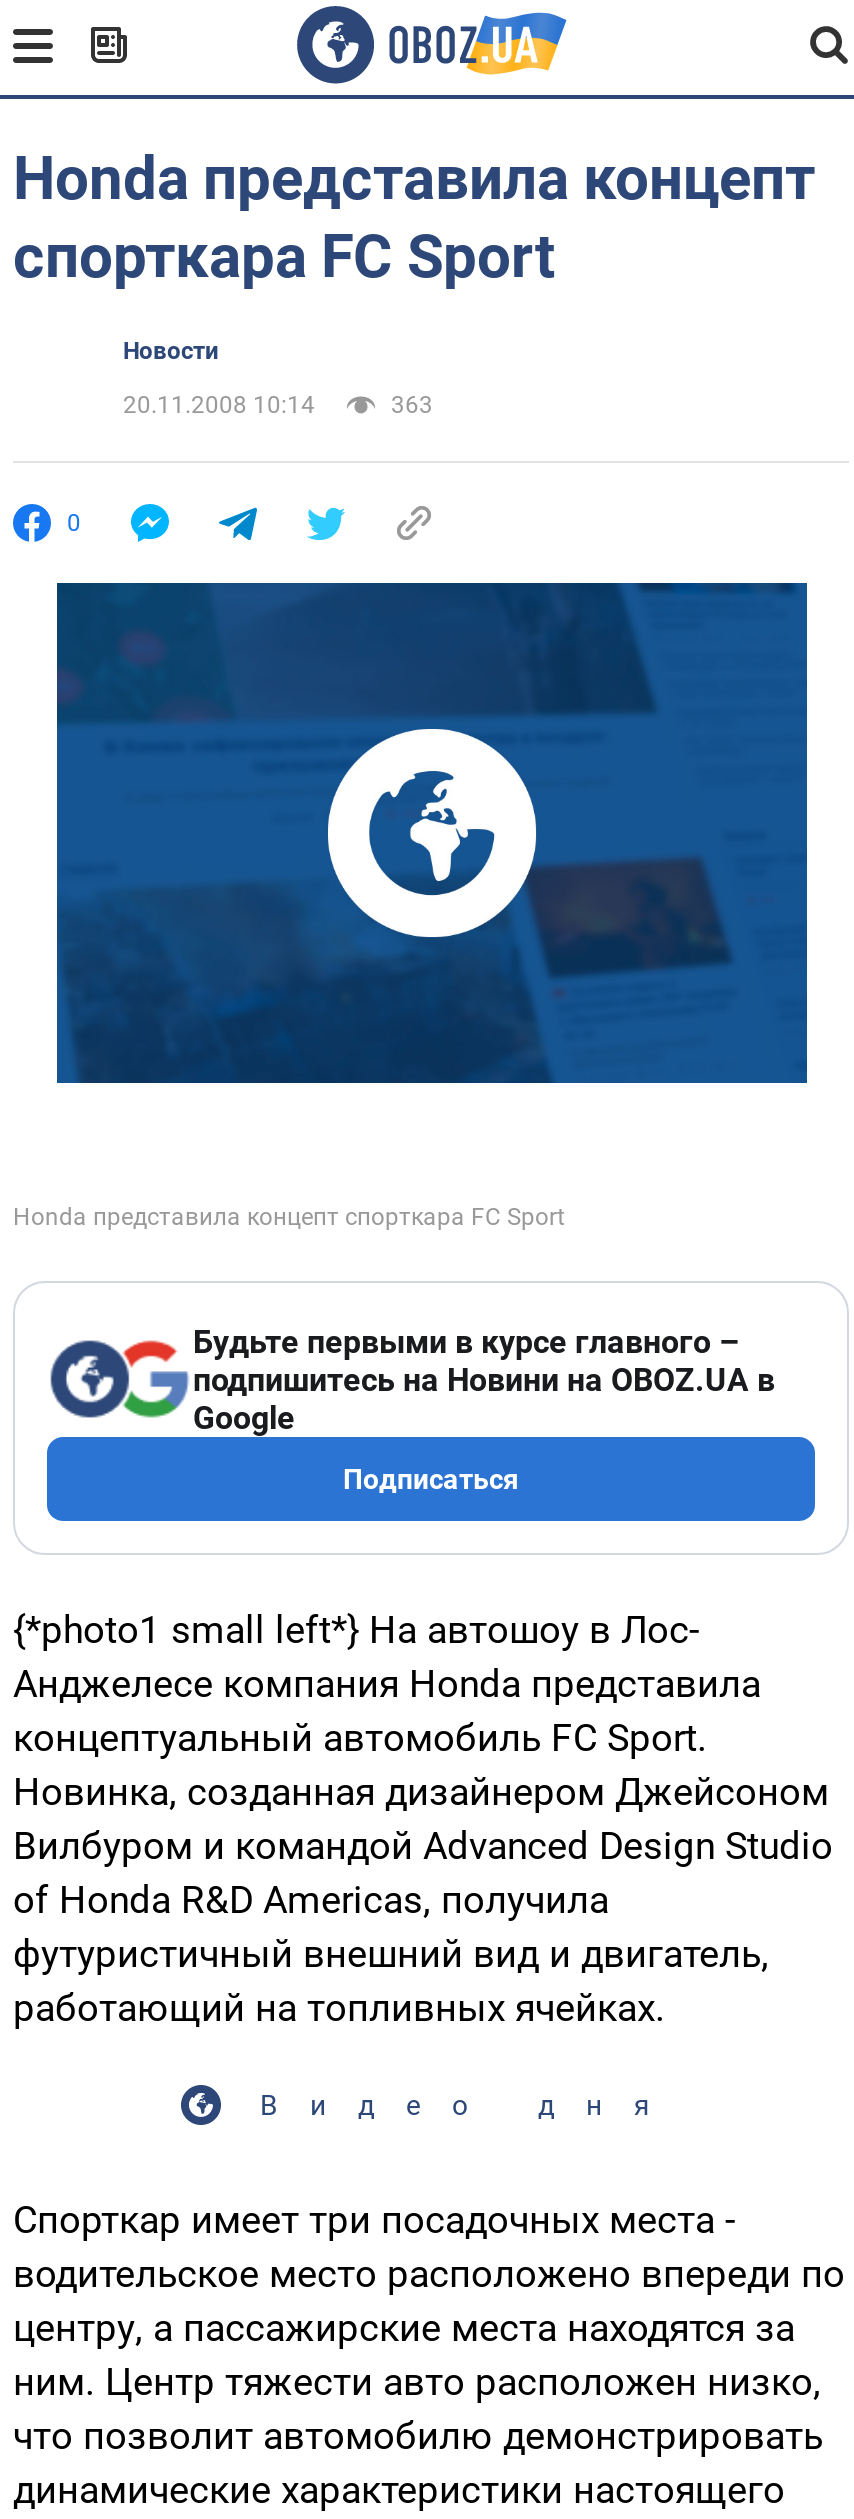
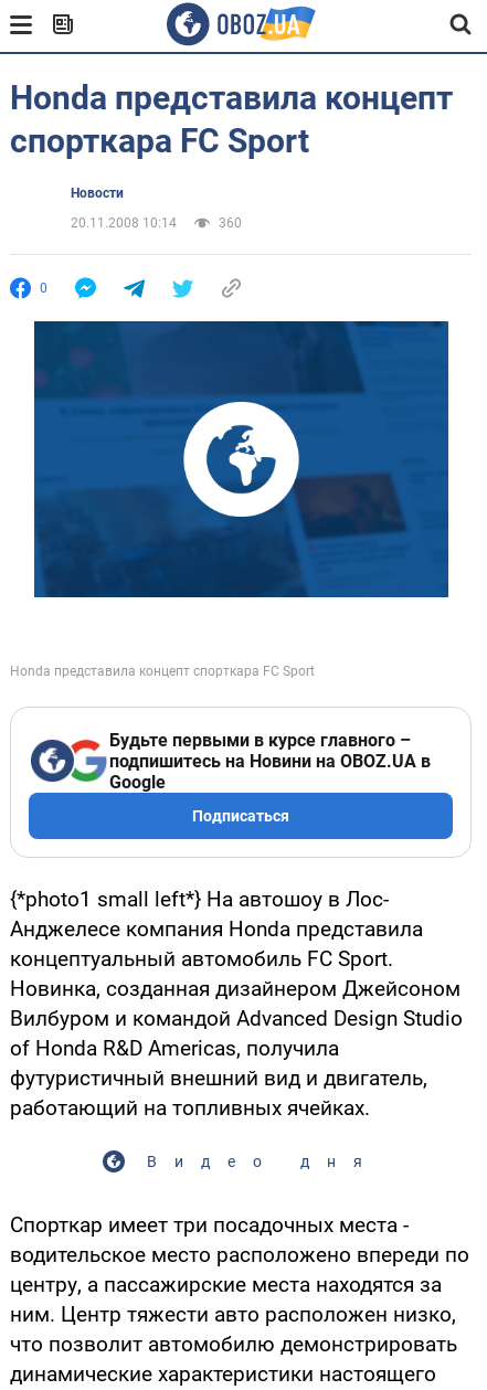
- 363
+ 360
